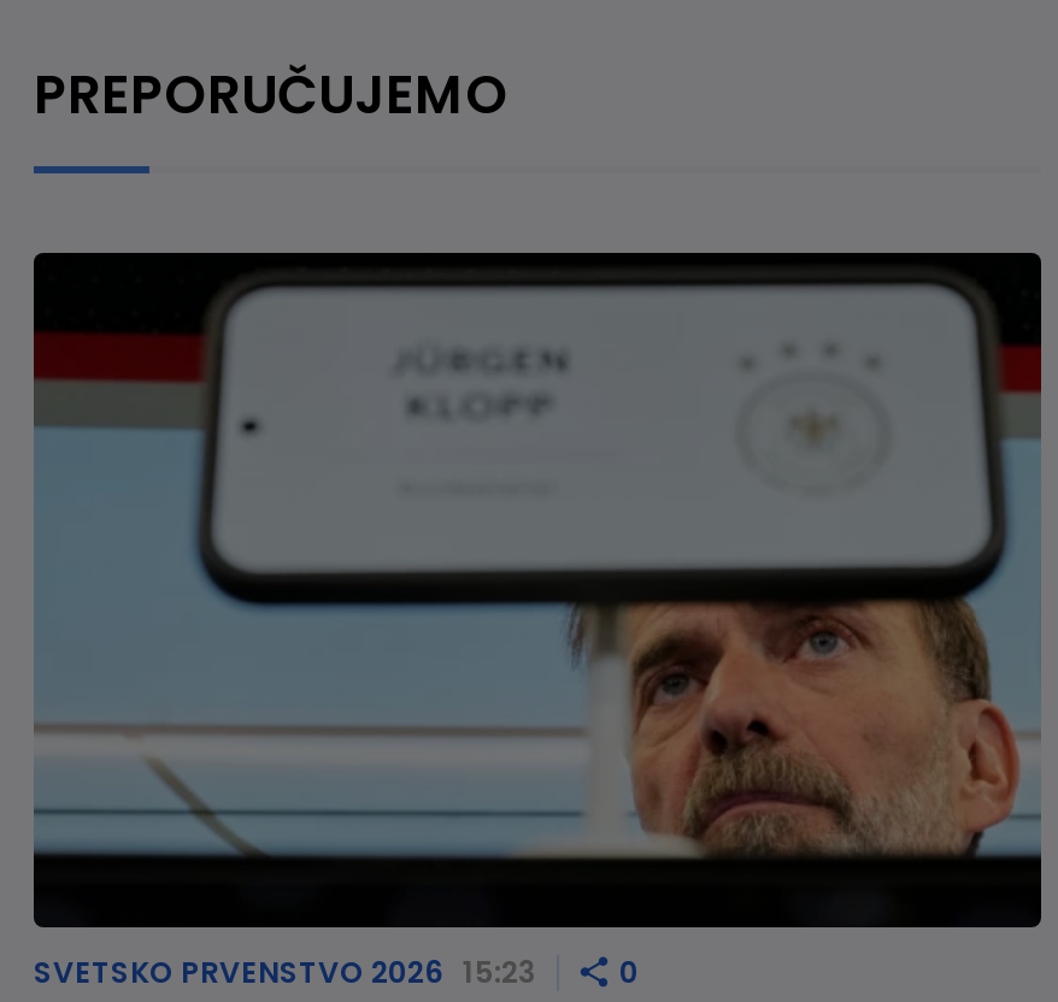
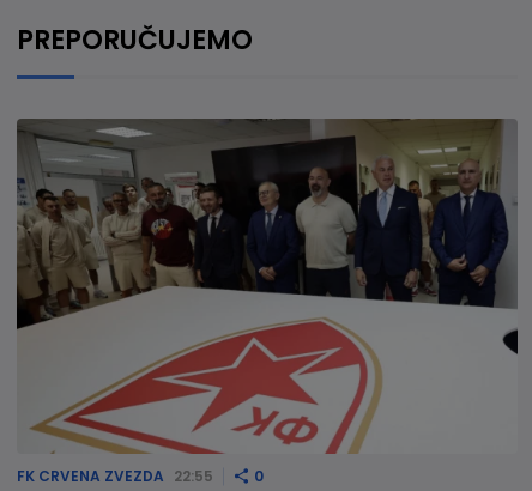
- [image]
- SVETSKO PRVENSTVO 2026 15:23
+ [image]
+ FK CRVENA ZVEZDA 22:55
